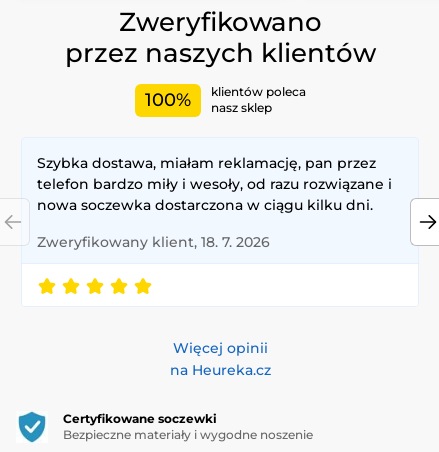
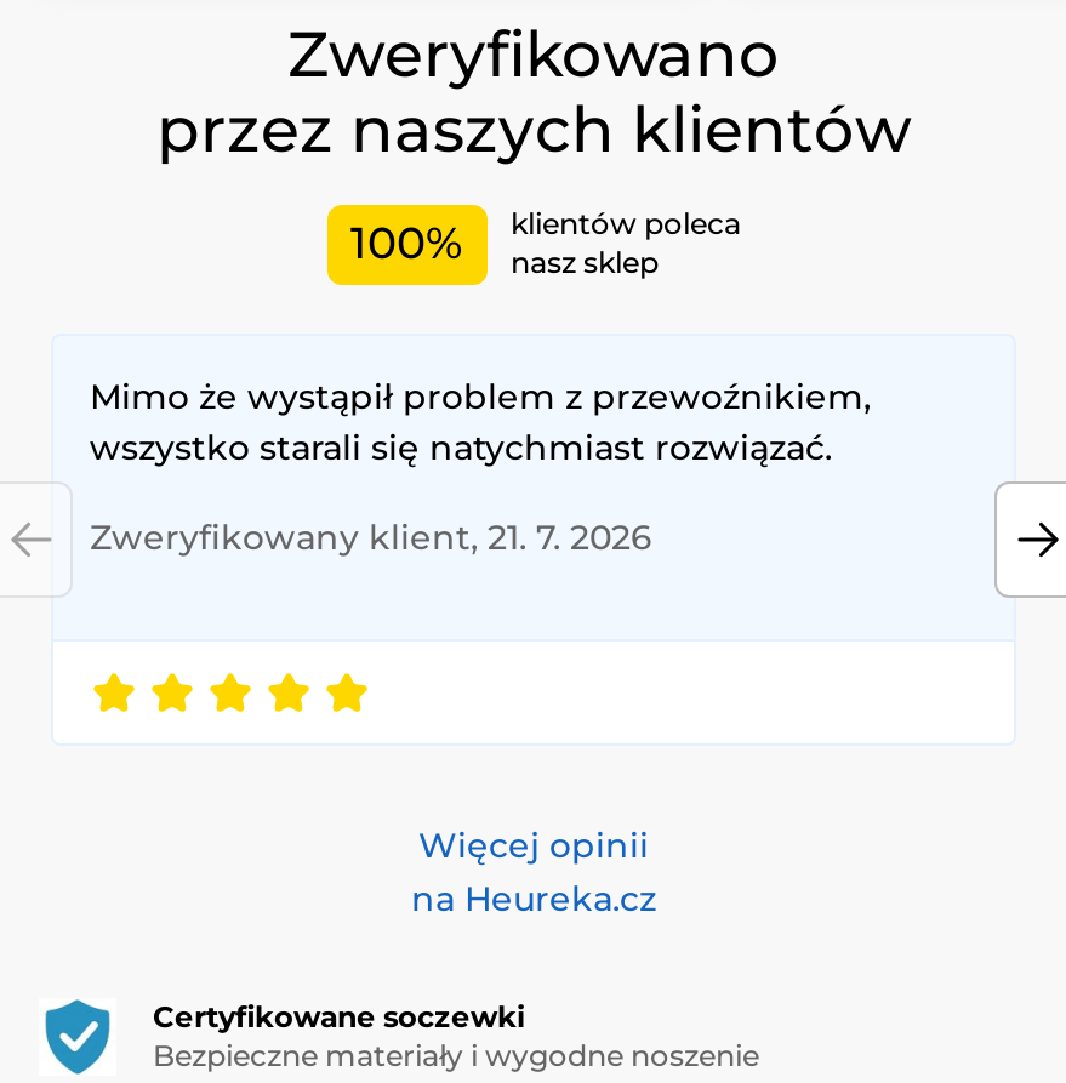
- Szybka dostawa, miałam reklamację, pan przez
- telefon bardzo miły i wesoły, od razu rozwiązane i
- nowa soczewka dostarczona w ciągu kilku dni.
+ Mimo że wystąpił problem z przewoźnikiem,
+ wszystko starali się natychmiast rozwiązać.

- Zweryfikowany klient, 18. 7. 2026
+ Zweryfikowany klient, 21. 7. 2026
